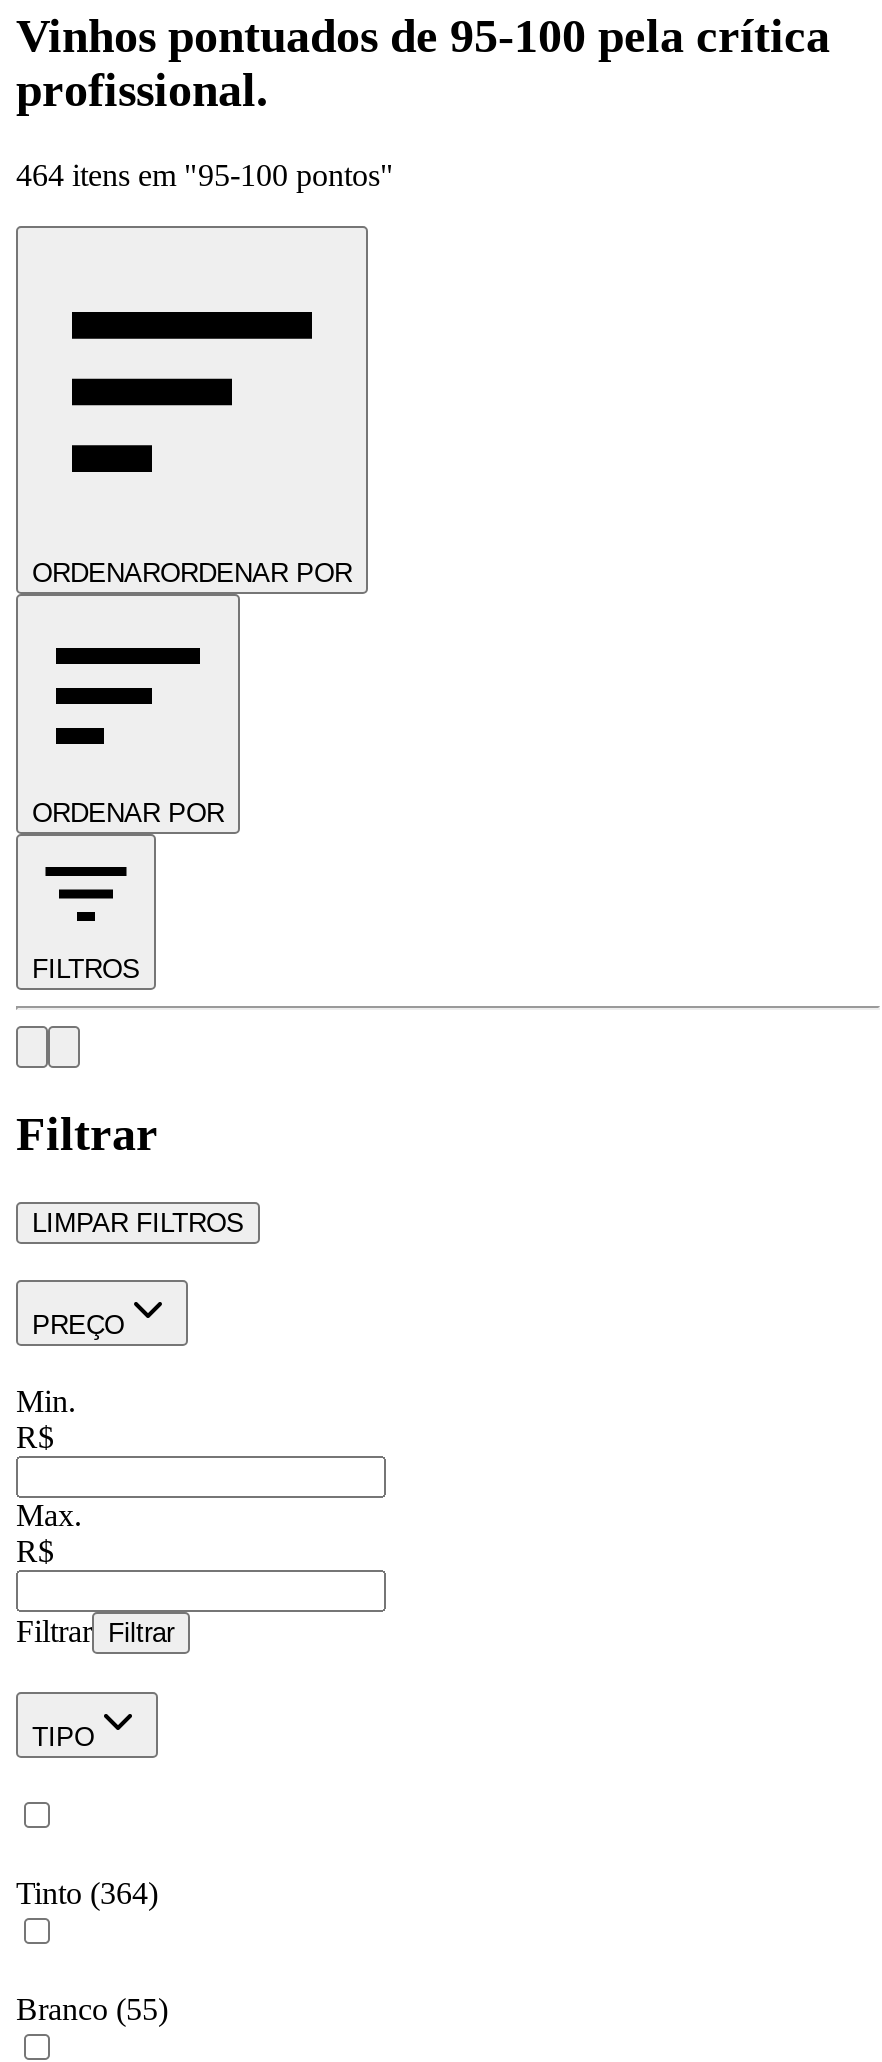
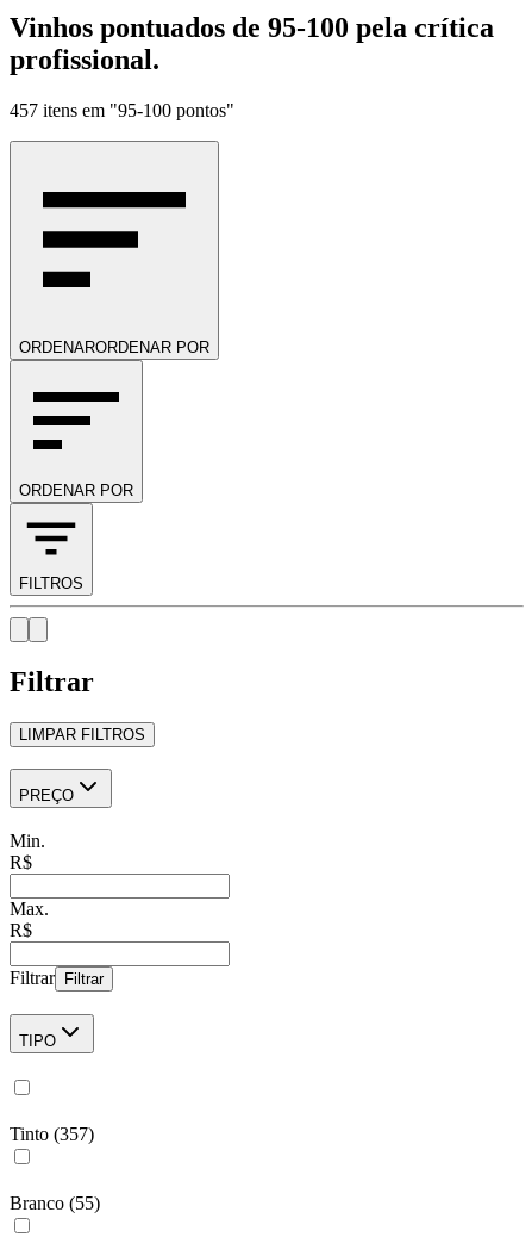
- 464 itens em "95-100 pontos"
+ 457 itens em "95-100 pontos"

- Tinto (364)
+ Tinto (357)
